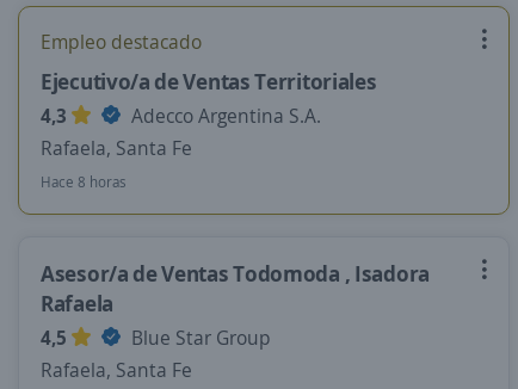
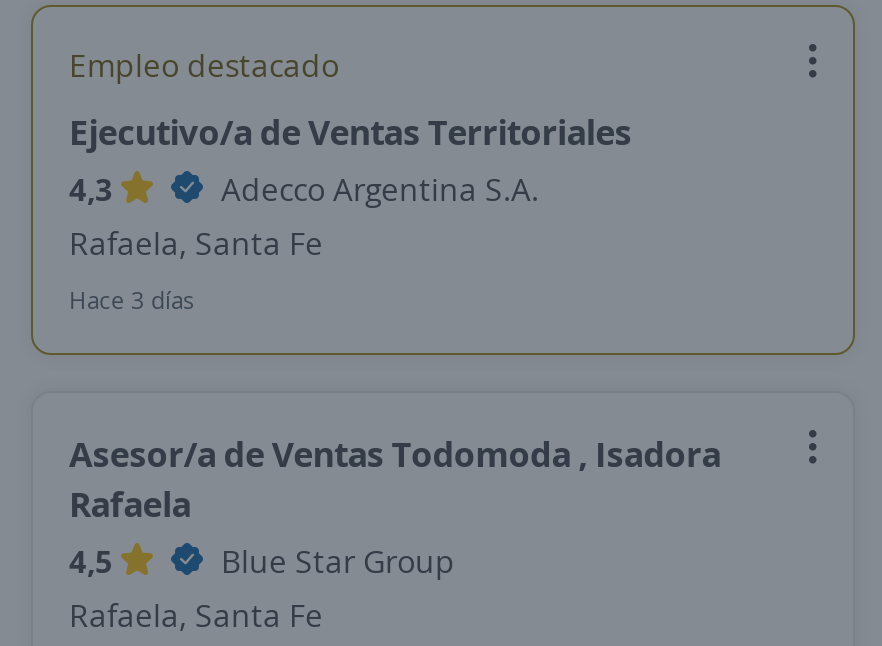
- Hace 8 horas
+ Hace 3 días
